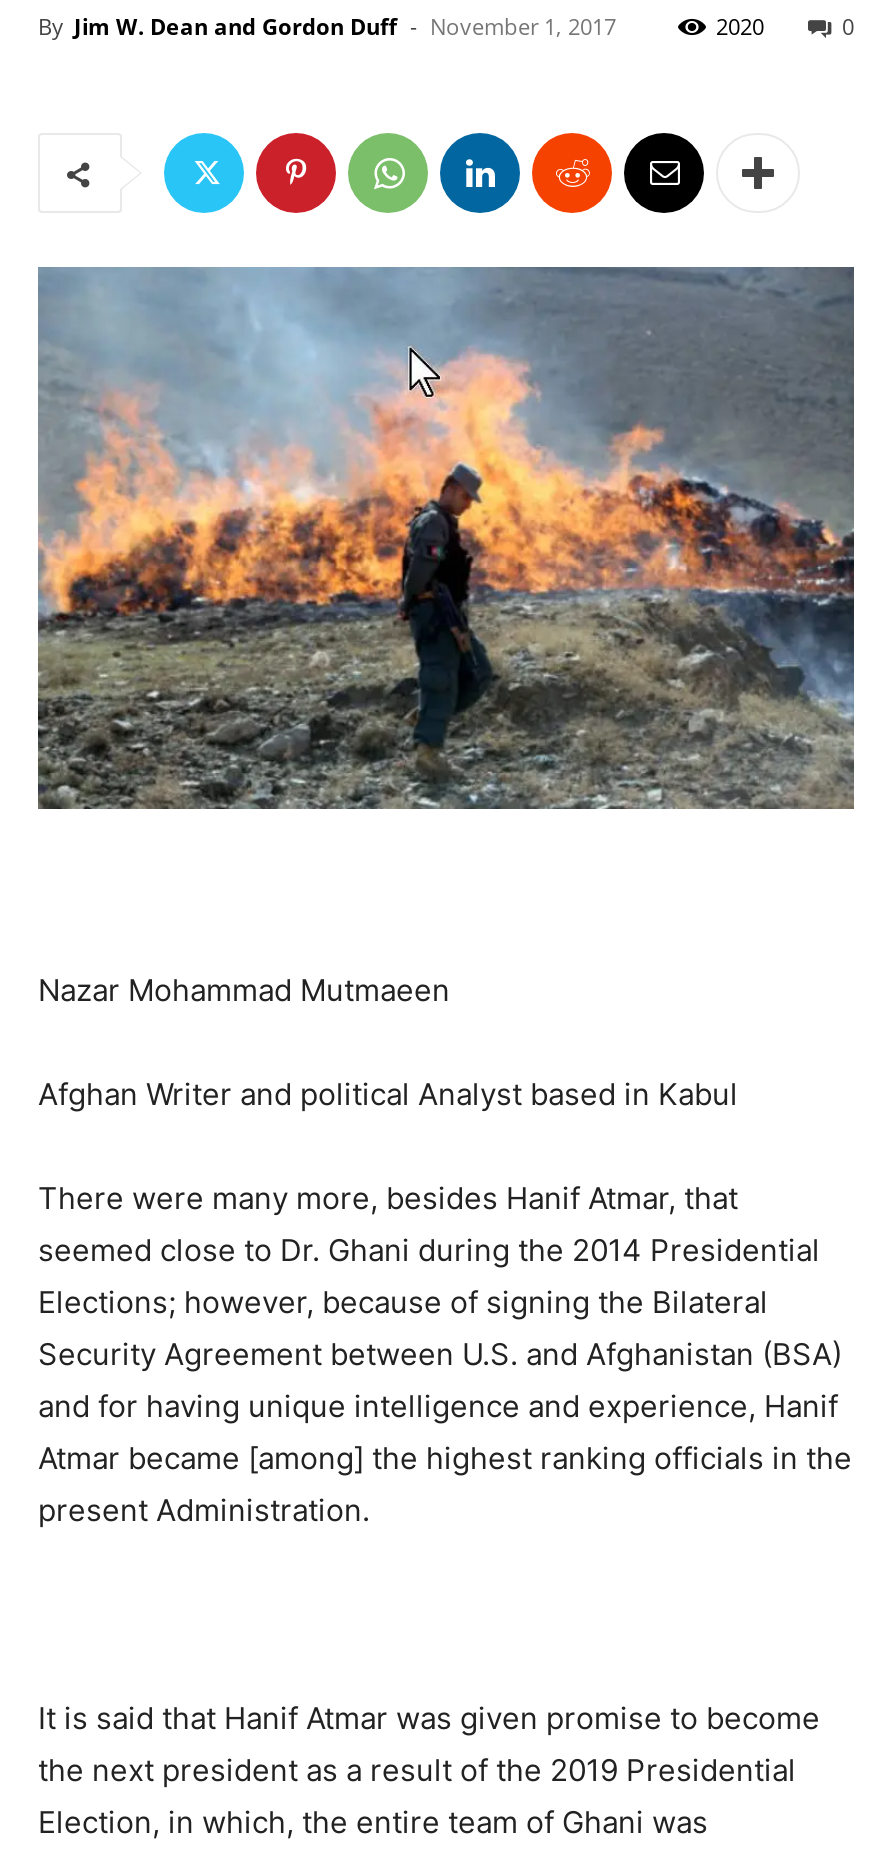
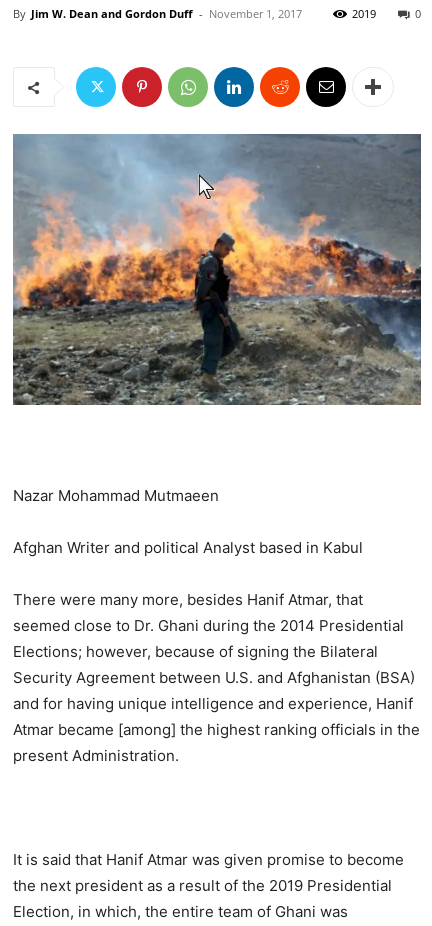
- 2020
+ 2019
